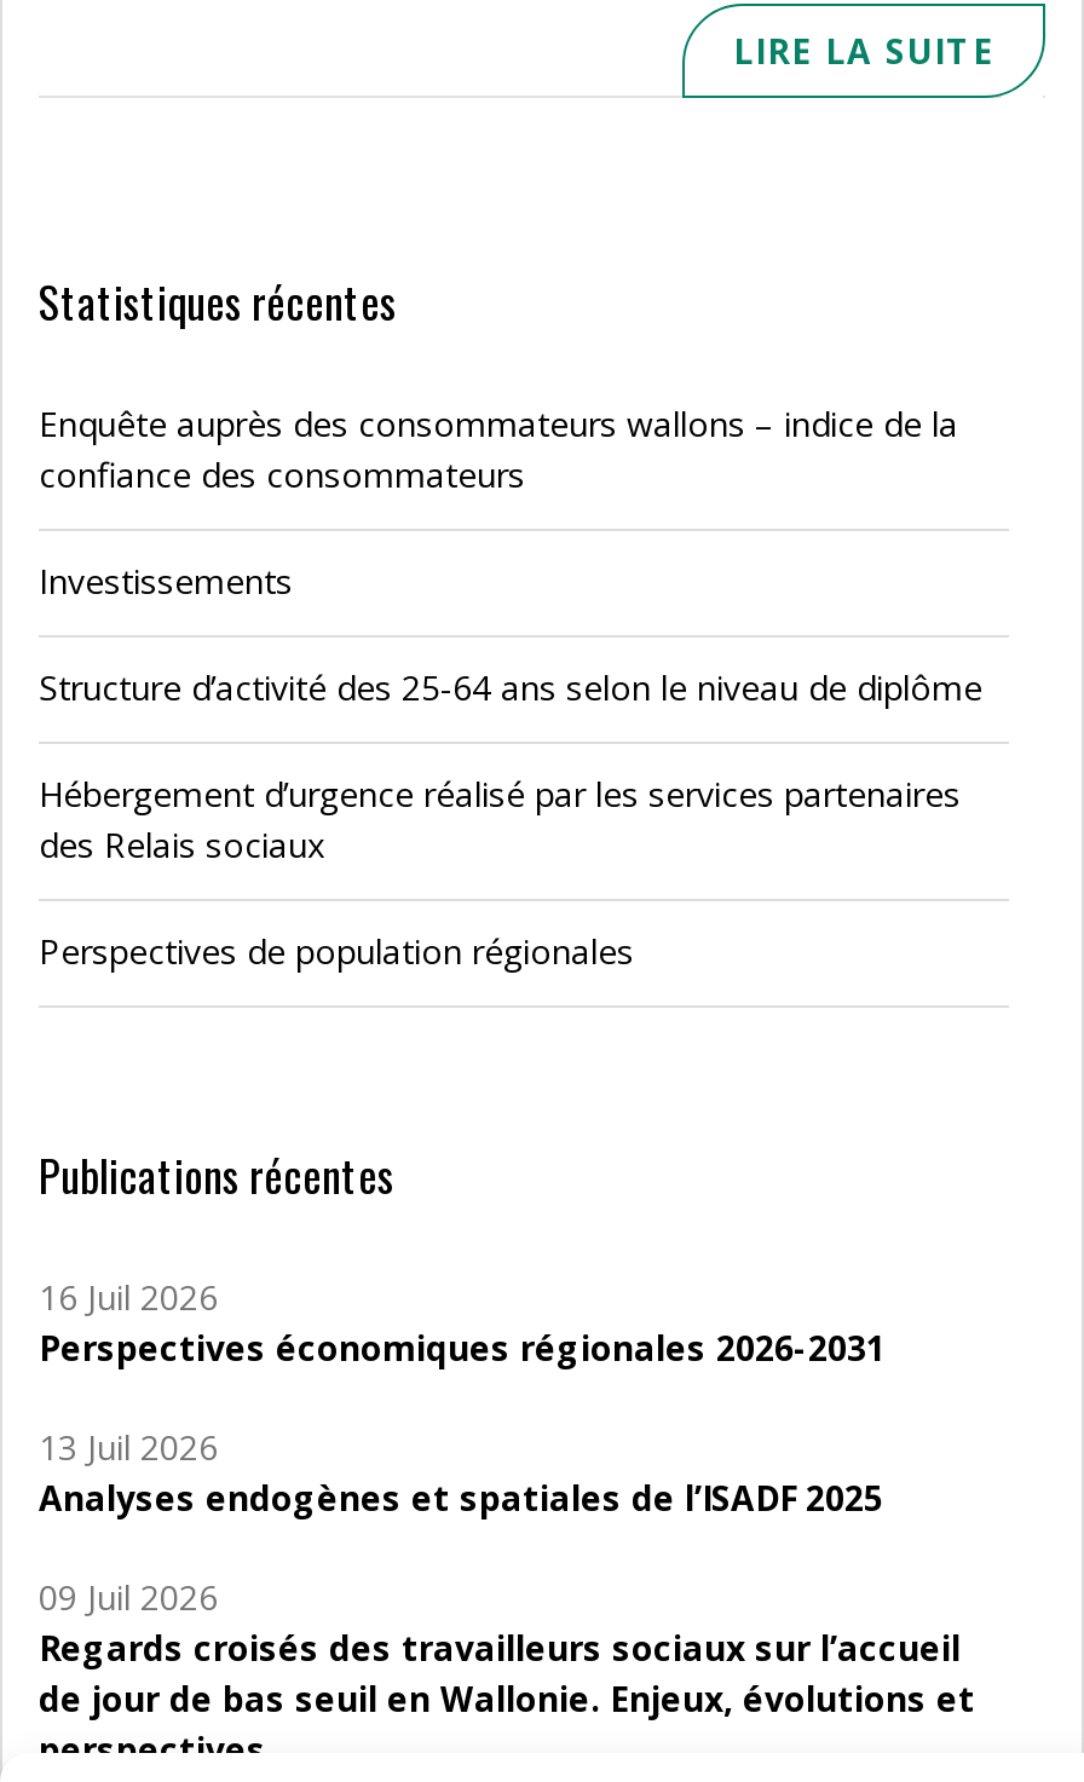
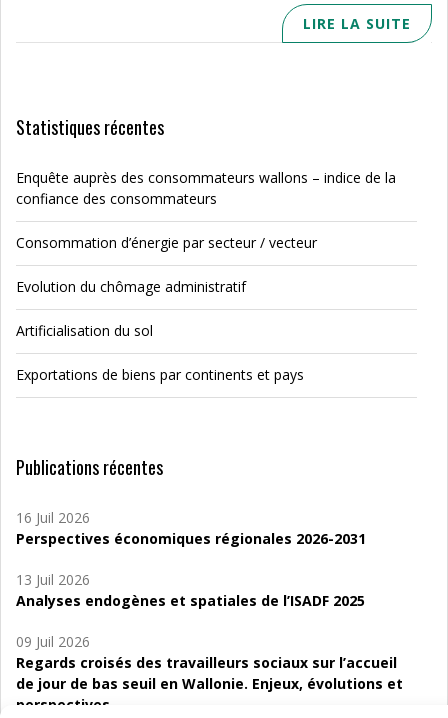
- Investissements
+ Consommation d’énergie par secteur / vecteur

- Structure d’activité des 25-64 ans selon le niveau de diplôme
+ Evolution du chômage administratif

- Hébergement d’urgence réalisé par les services partenaires
- des Relais sociaux
+ Artificialisation du sol

- Perspectives de population régionales
+ Exportations de biens par continents et pays
